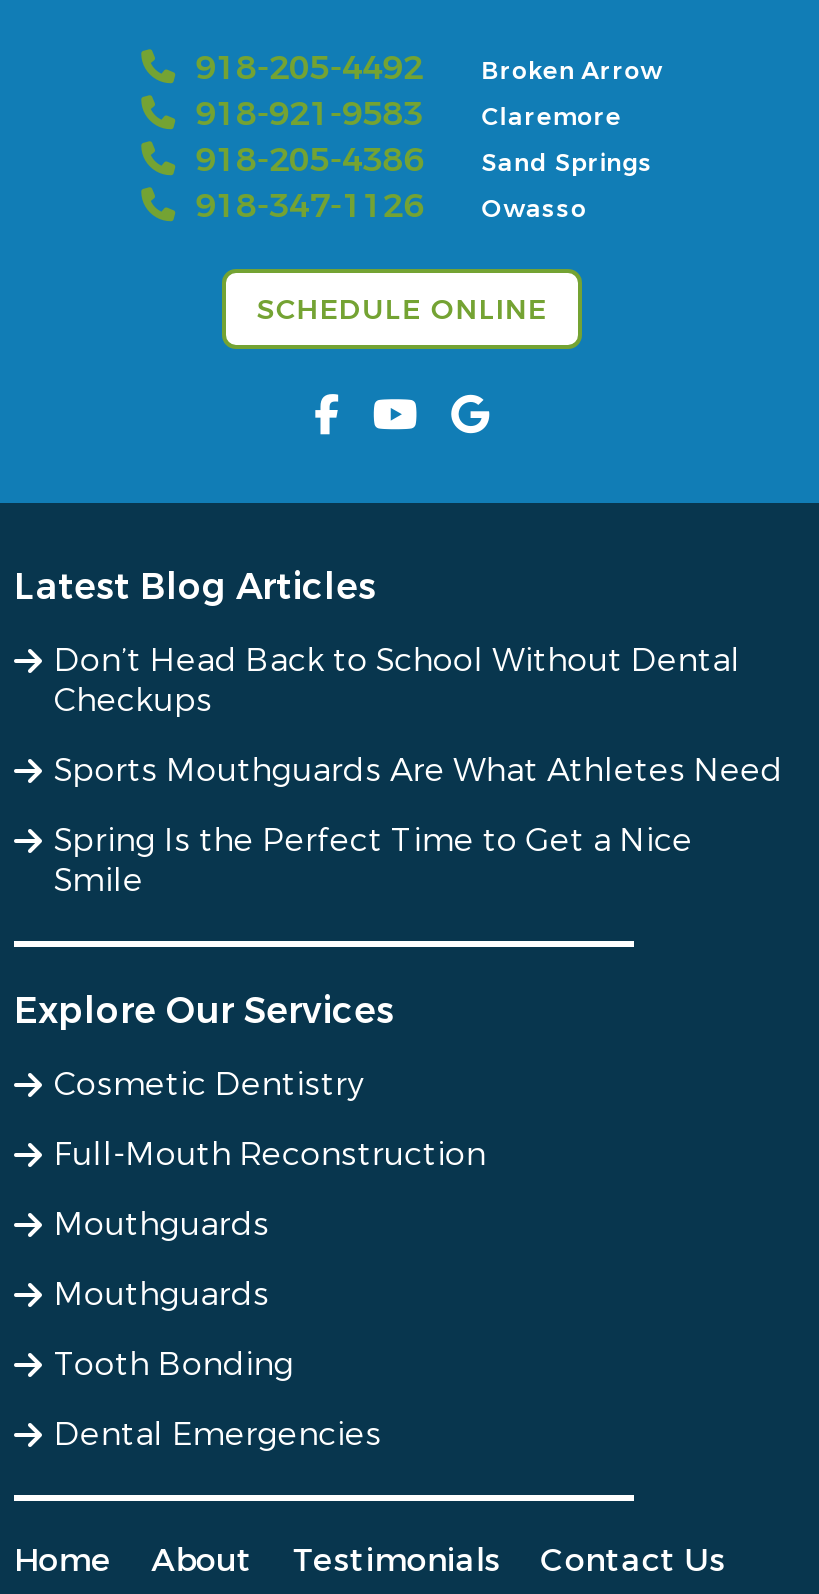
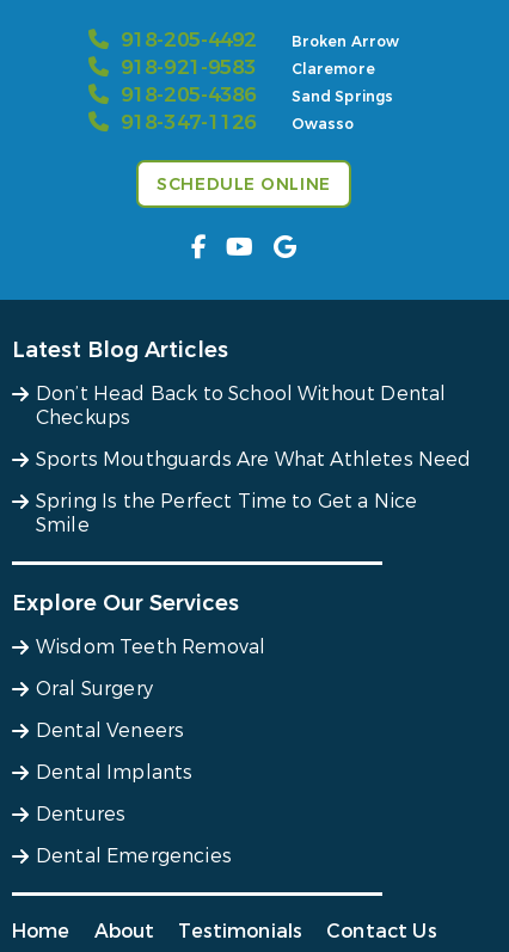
- Cosmetic Dentistry
+ Wisdom Teeth Removal

- Full-Mouth Reconstruction
+ Oral Surgery

- Mouthguards
+ Dental Veneers

- Mouthguards
+ Dental Implants

- Tooth Bonding
+ Dentures
